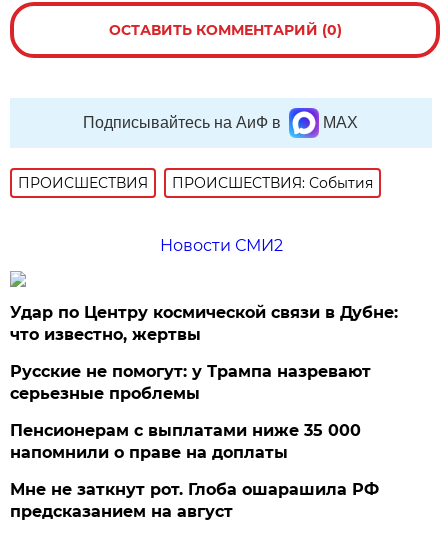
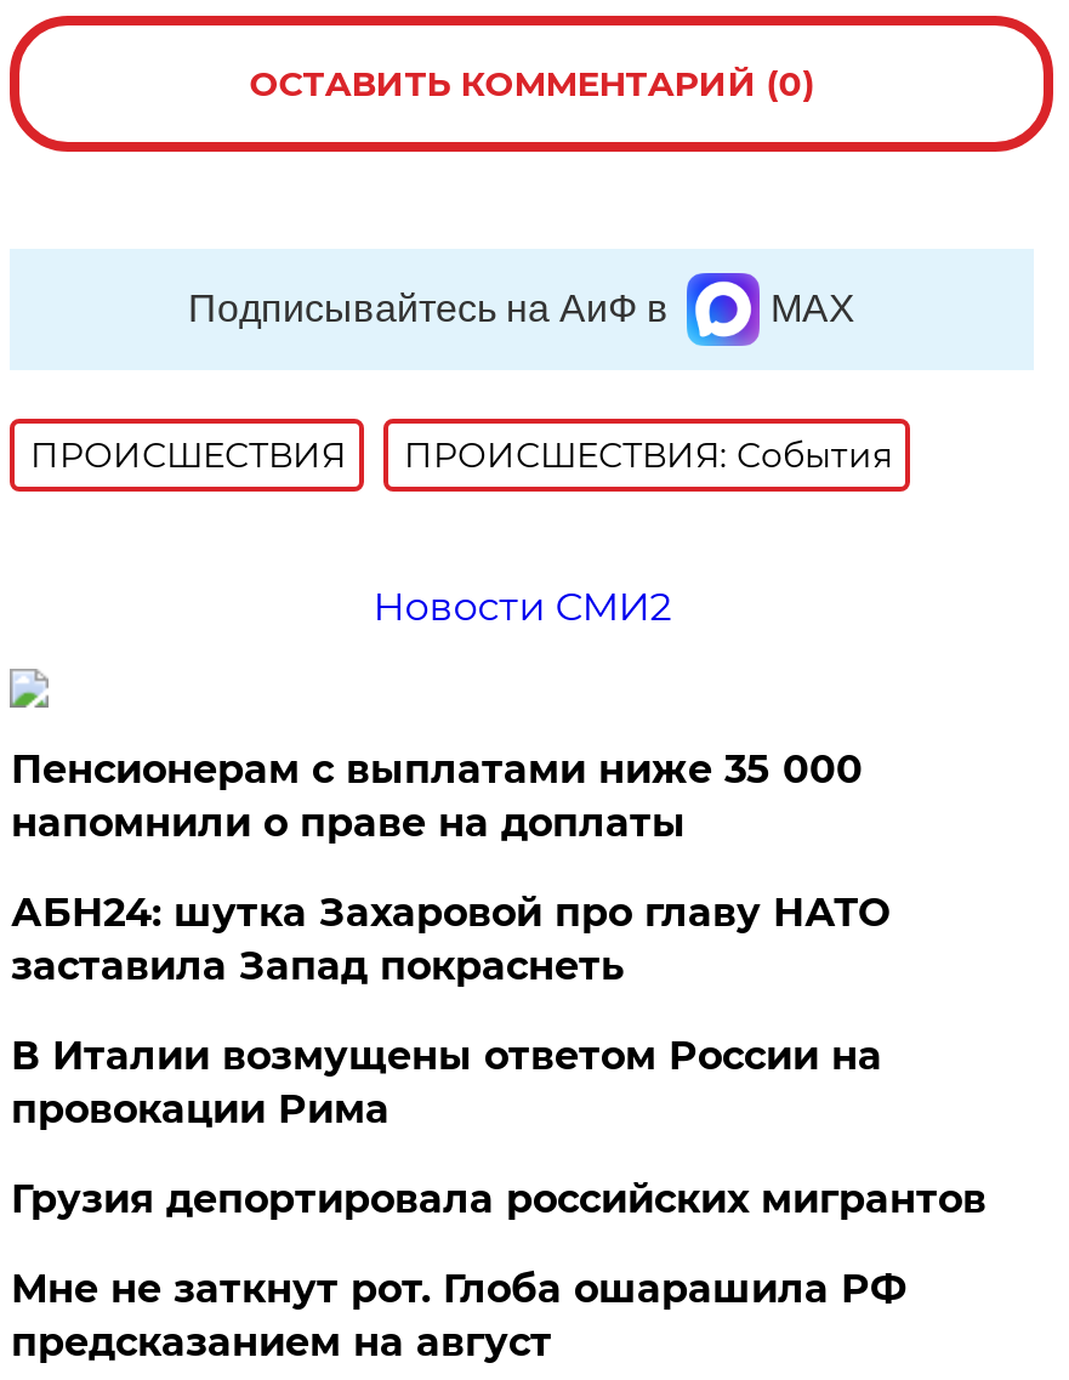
- Удар по Центру космической связи в Дубне:
- что известно, жертвы
- Русские не помогут: у Трампа назревают
- серьезные проблемы

moved up: Пенсионерам с выплатами ниже 35 000 | напомнили о праве на доплаты

+ АБН24: шутка Захаровой про главу НАТО
+ заставила Запад покраснеть
+ В Италии возмущены ответом России на
+ провокации Рима
+ Грузия депортировала российских мигрантов
